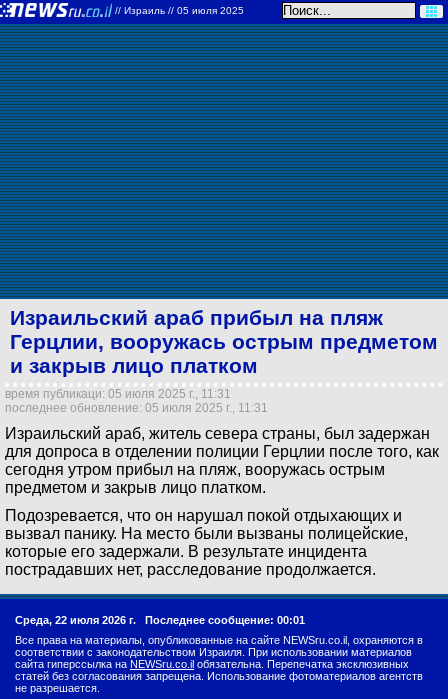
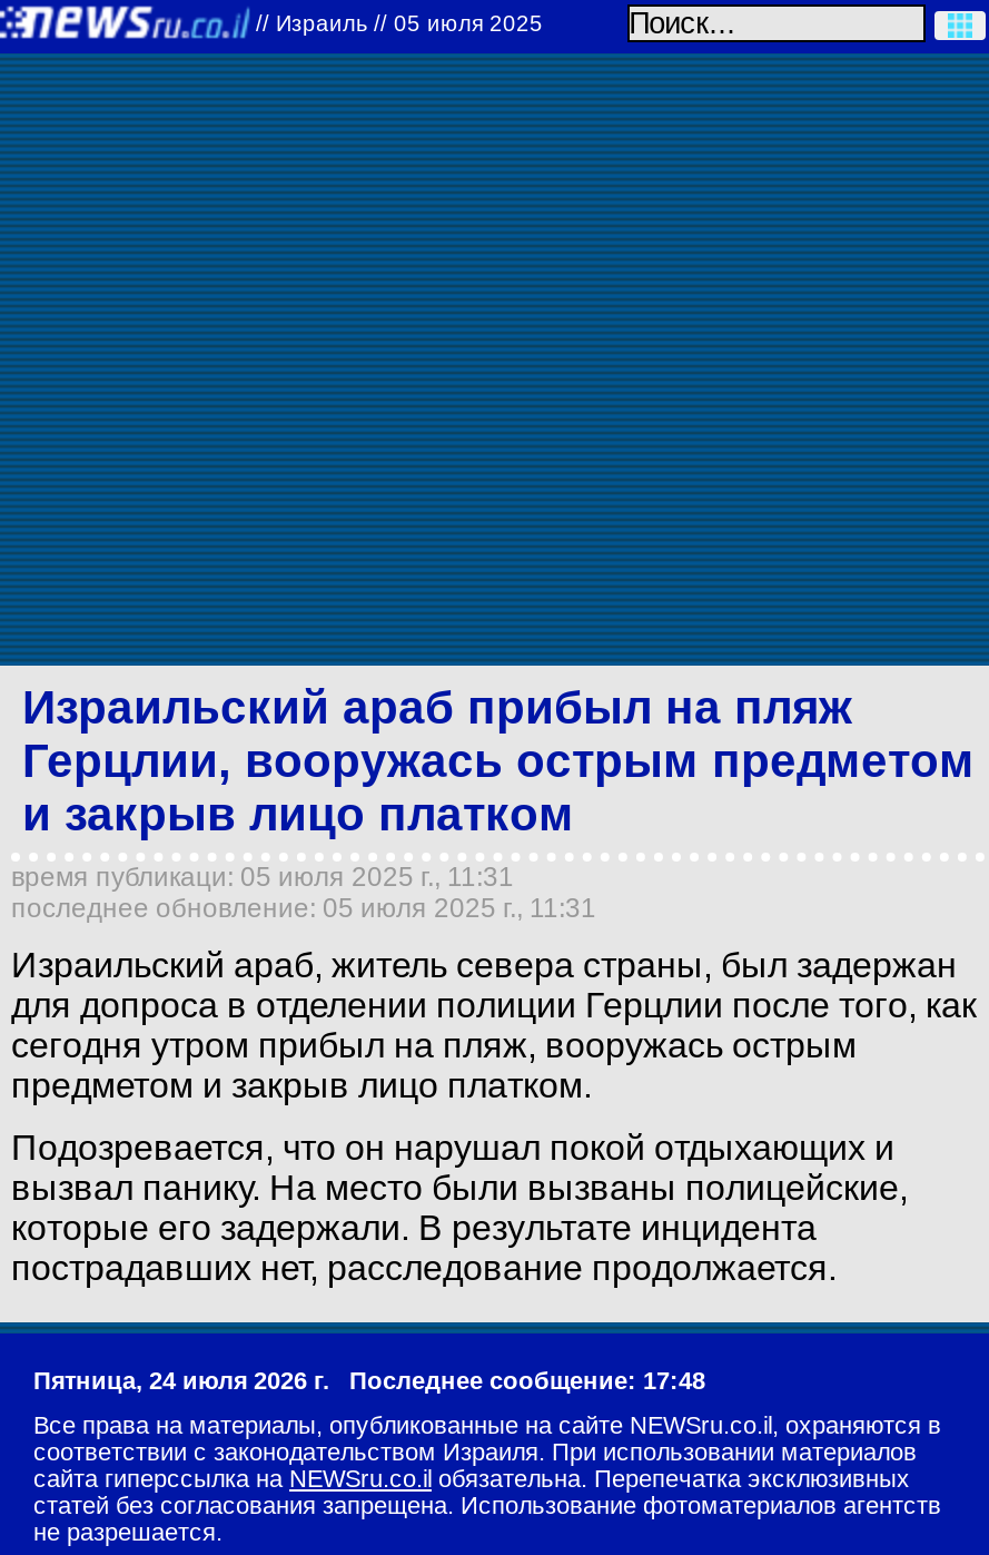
- Среда, 22 июля 2026 г. Последнее сообщение: 00:01
+ Пятница, 24 июля 2026 г. Последнее сообщение: 17:48
